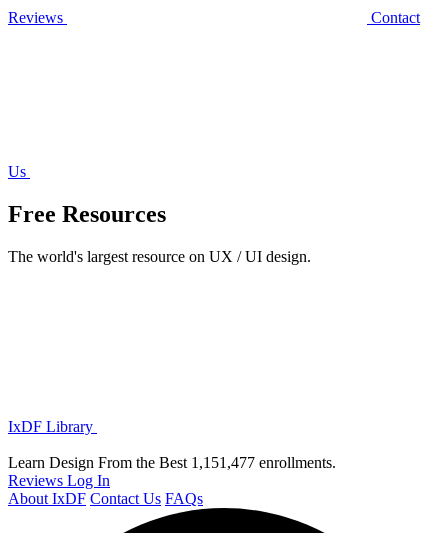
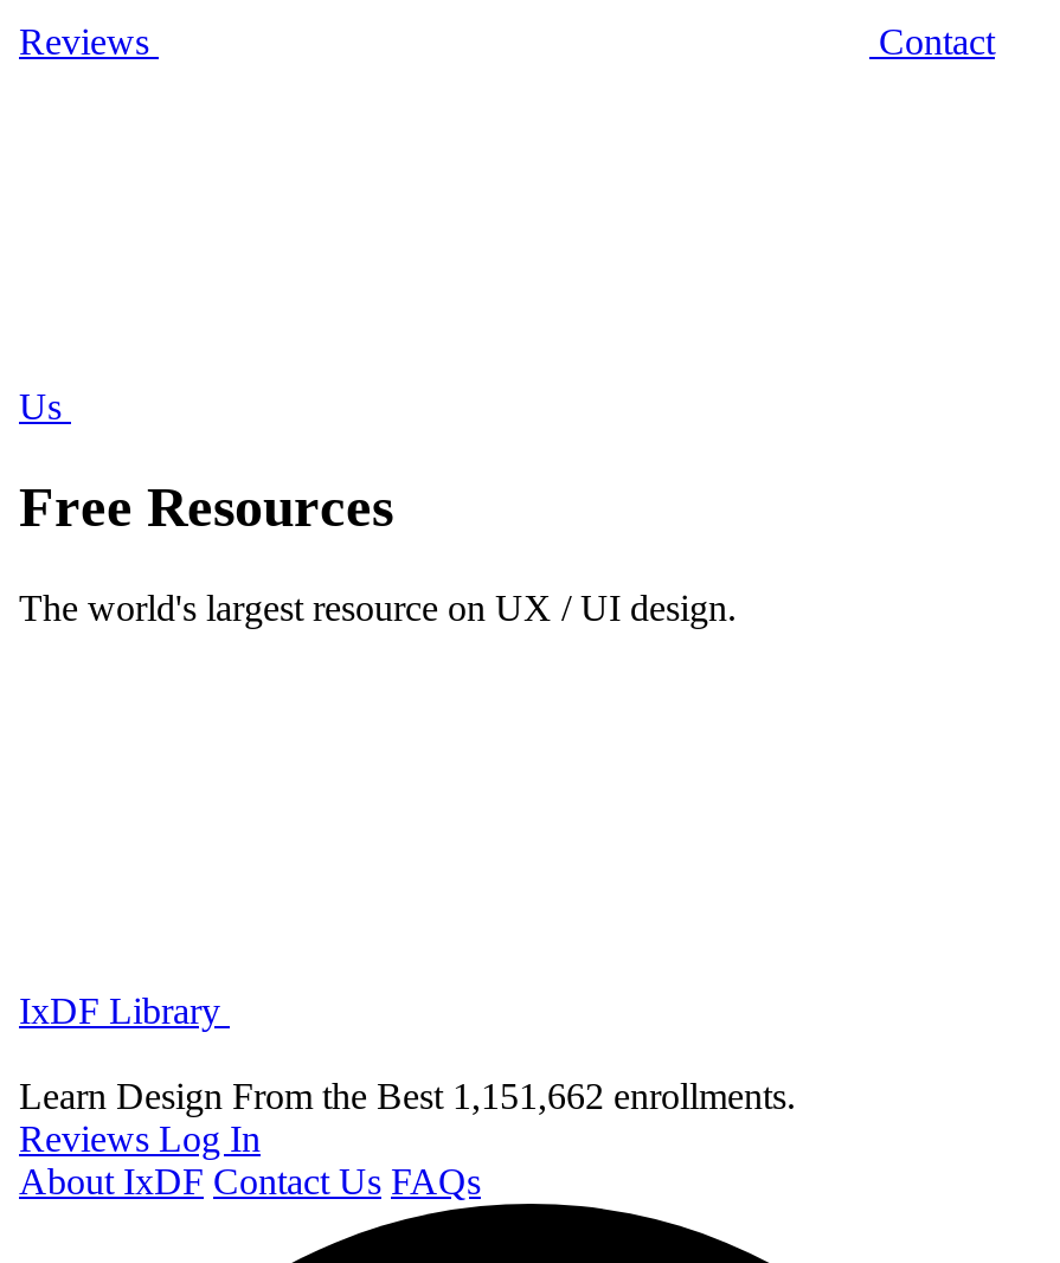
- Learn Design From the Best 1,151,477 enrollments.
+ Learn Design From the Best 1,151,662 enrollments.
